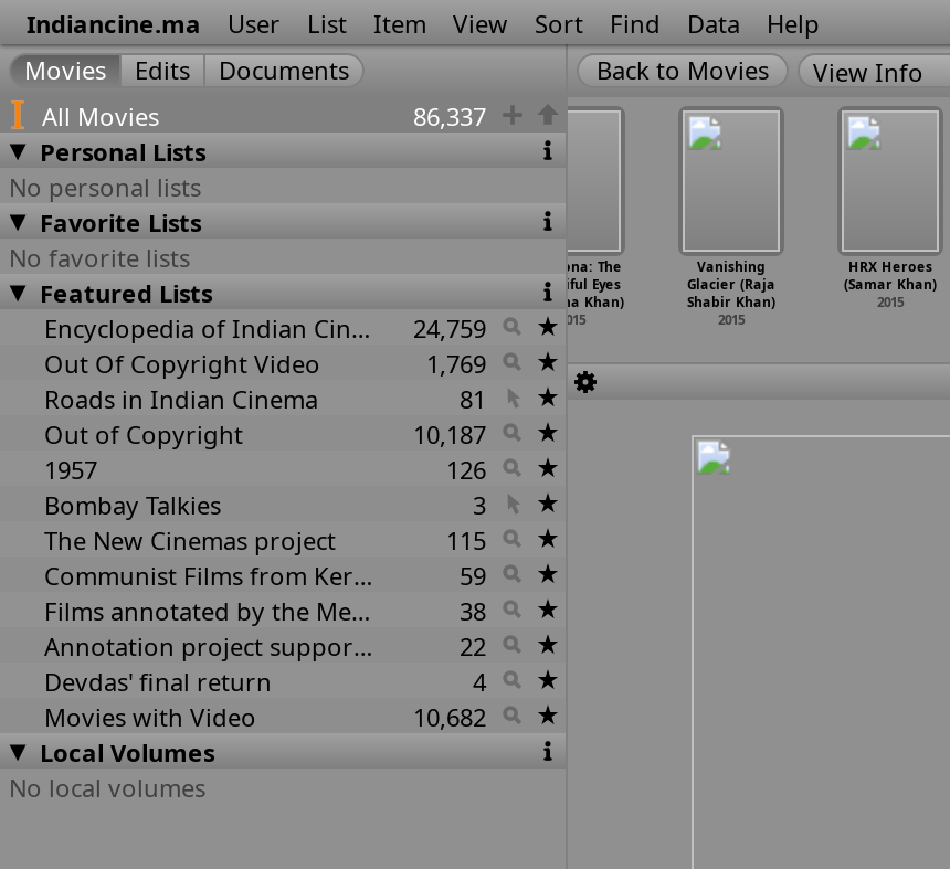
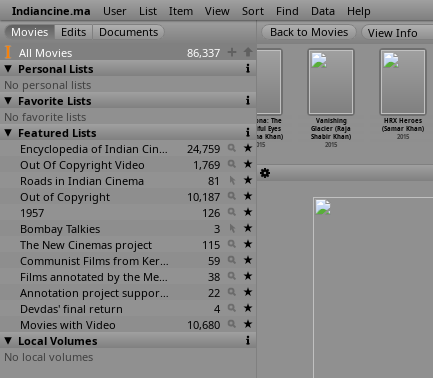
- 10,682
+ 10,680
